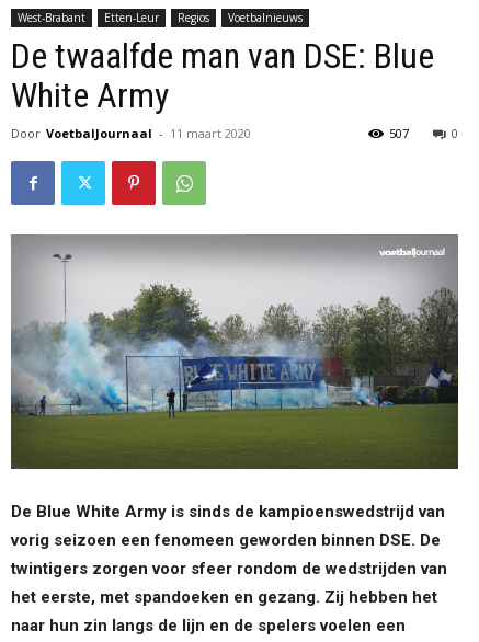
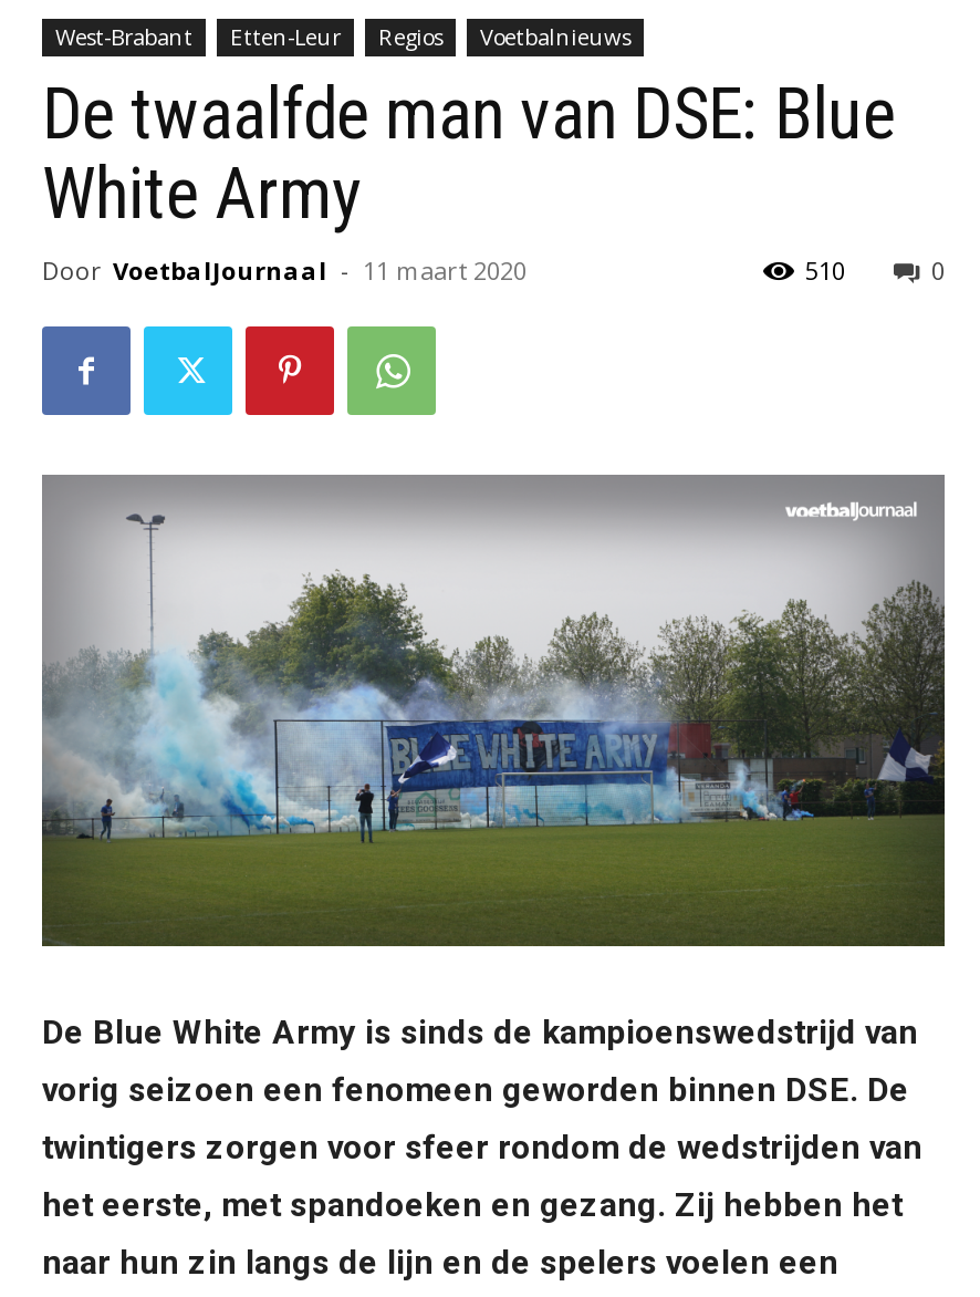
- 507
+ 510
